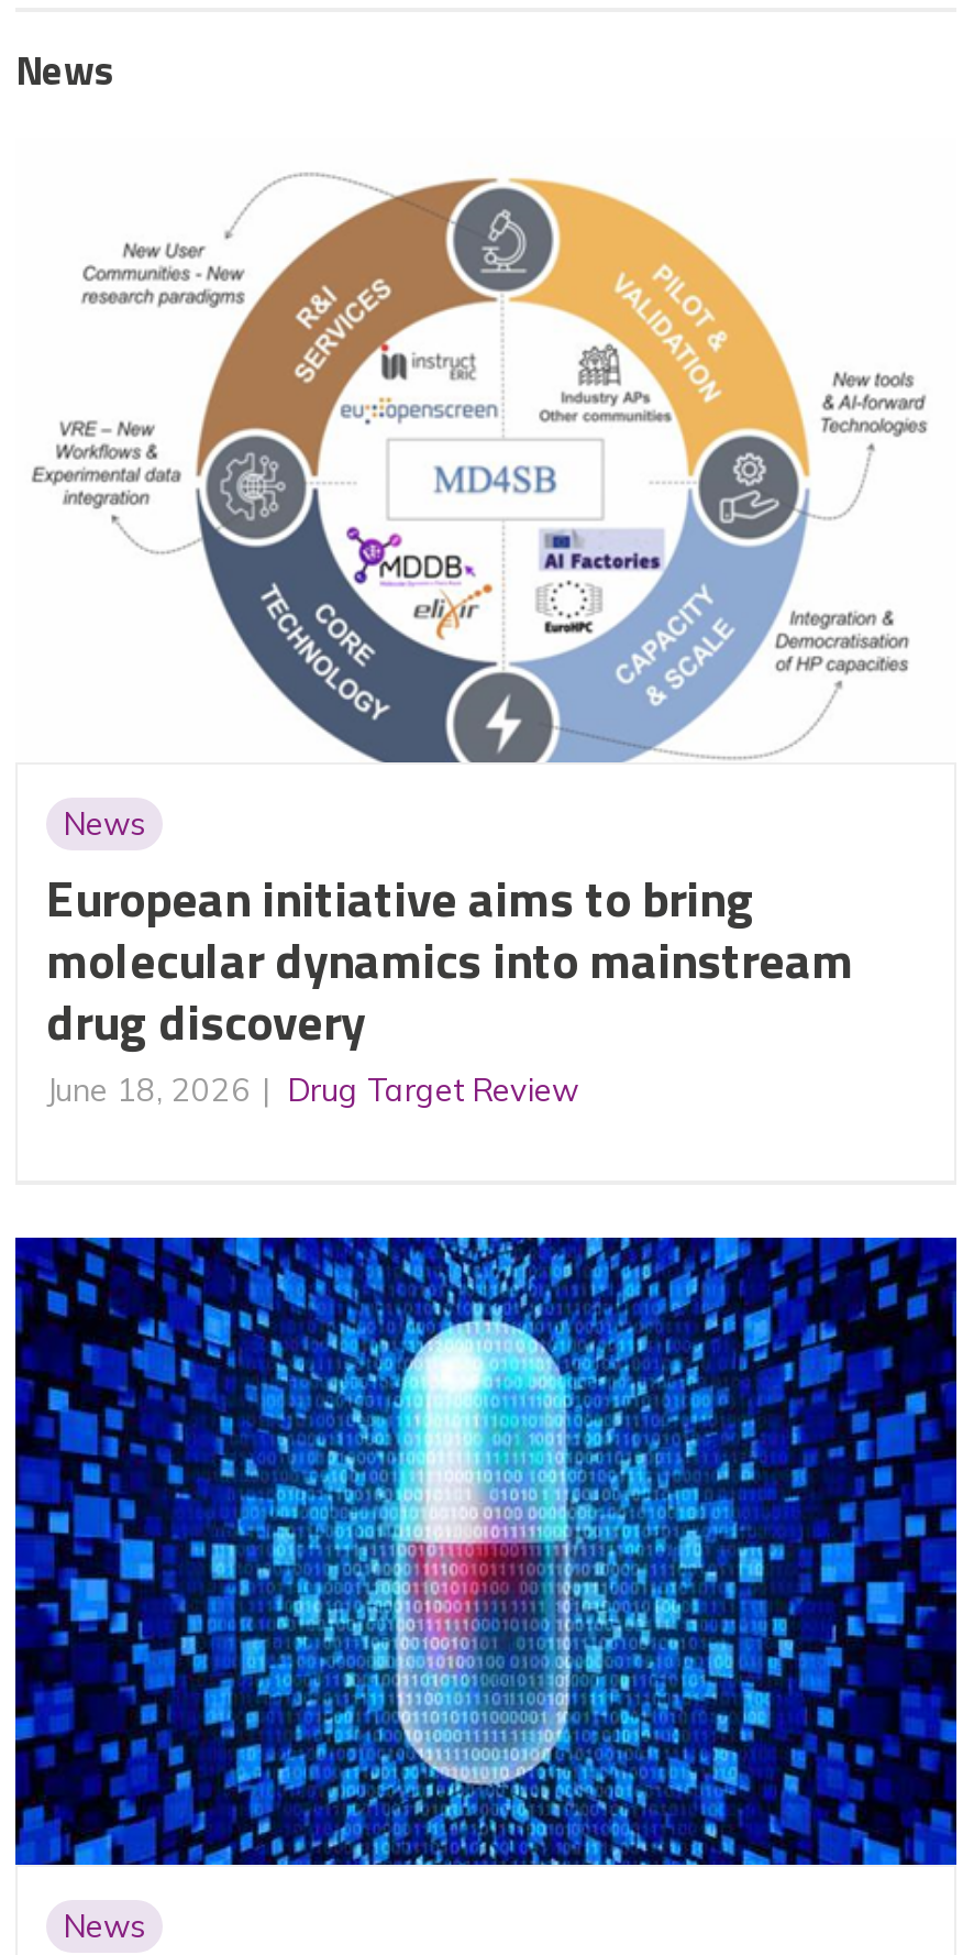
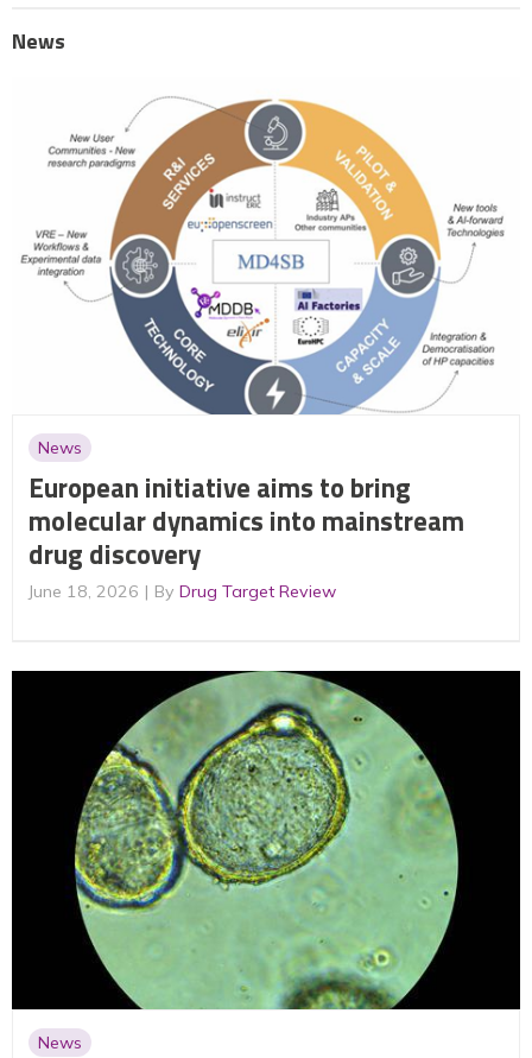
- Drug Target Review
+ By Drug Target Review

- [image]
+ [image]
